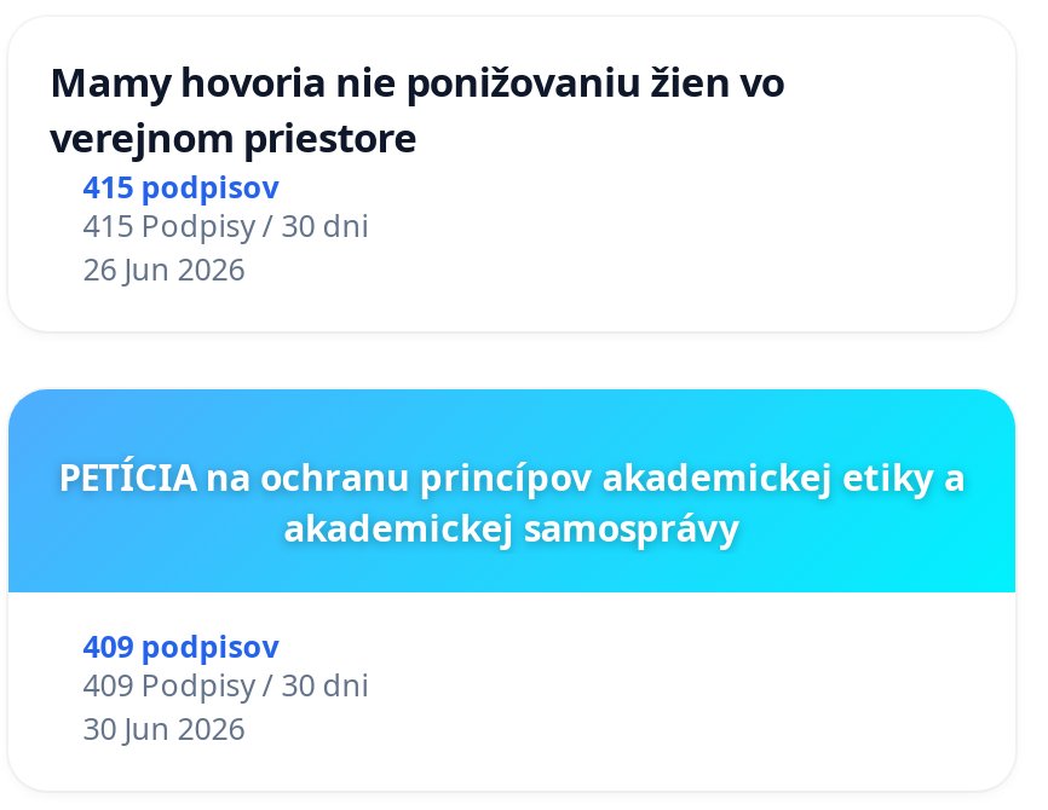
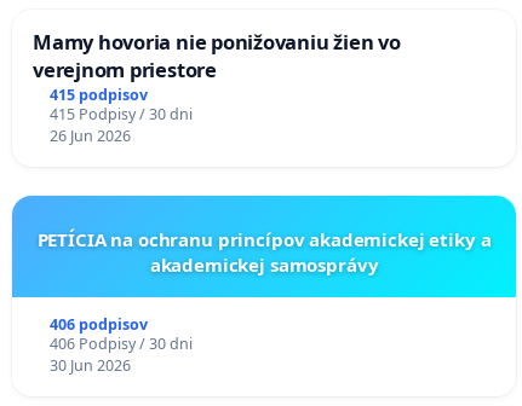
- 409 podpisov
+ 406 podpisov

- 409 Podpisy / 30 dni
+ 406 Podpisy / 30 dni
